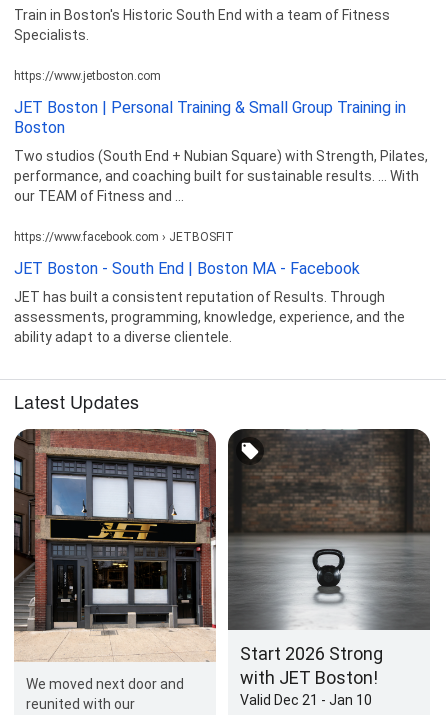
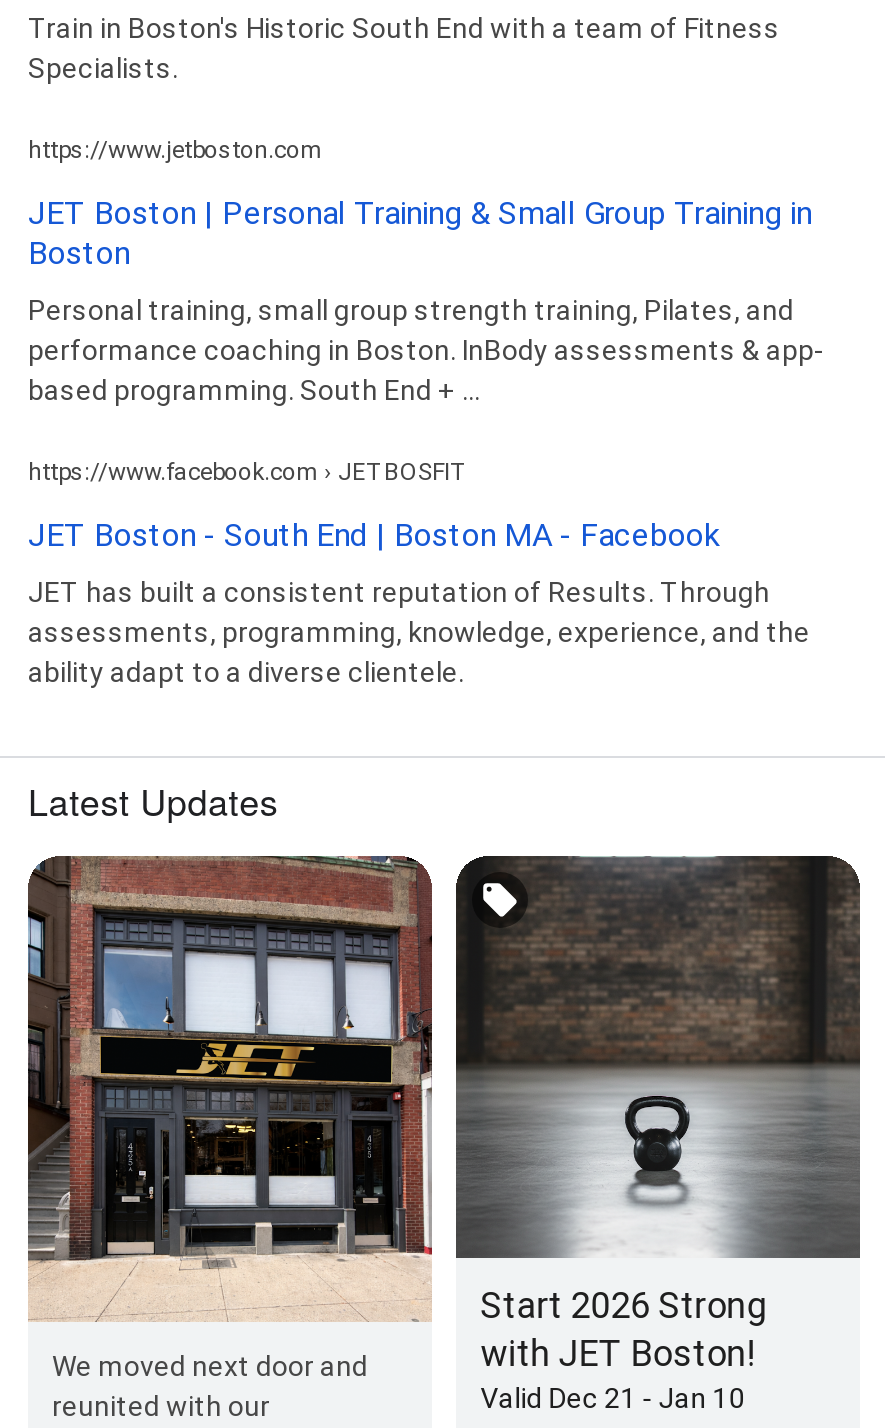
- Two studios (South End + Nubian Square) with Strength, Pilates,
- performance, and coaching built for sustainable results. ... With
- our TEAM of Fitness and ...
+ Personal training, small group strength training, Pilates, and
+ performance coaching in Boston. InBody assessments & app-
+ based programming. South End + ...
